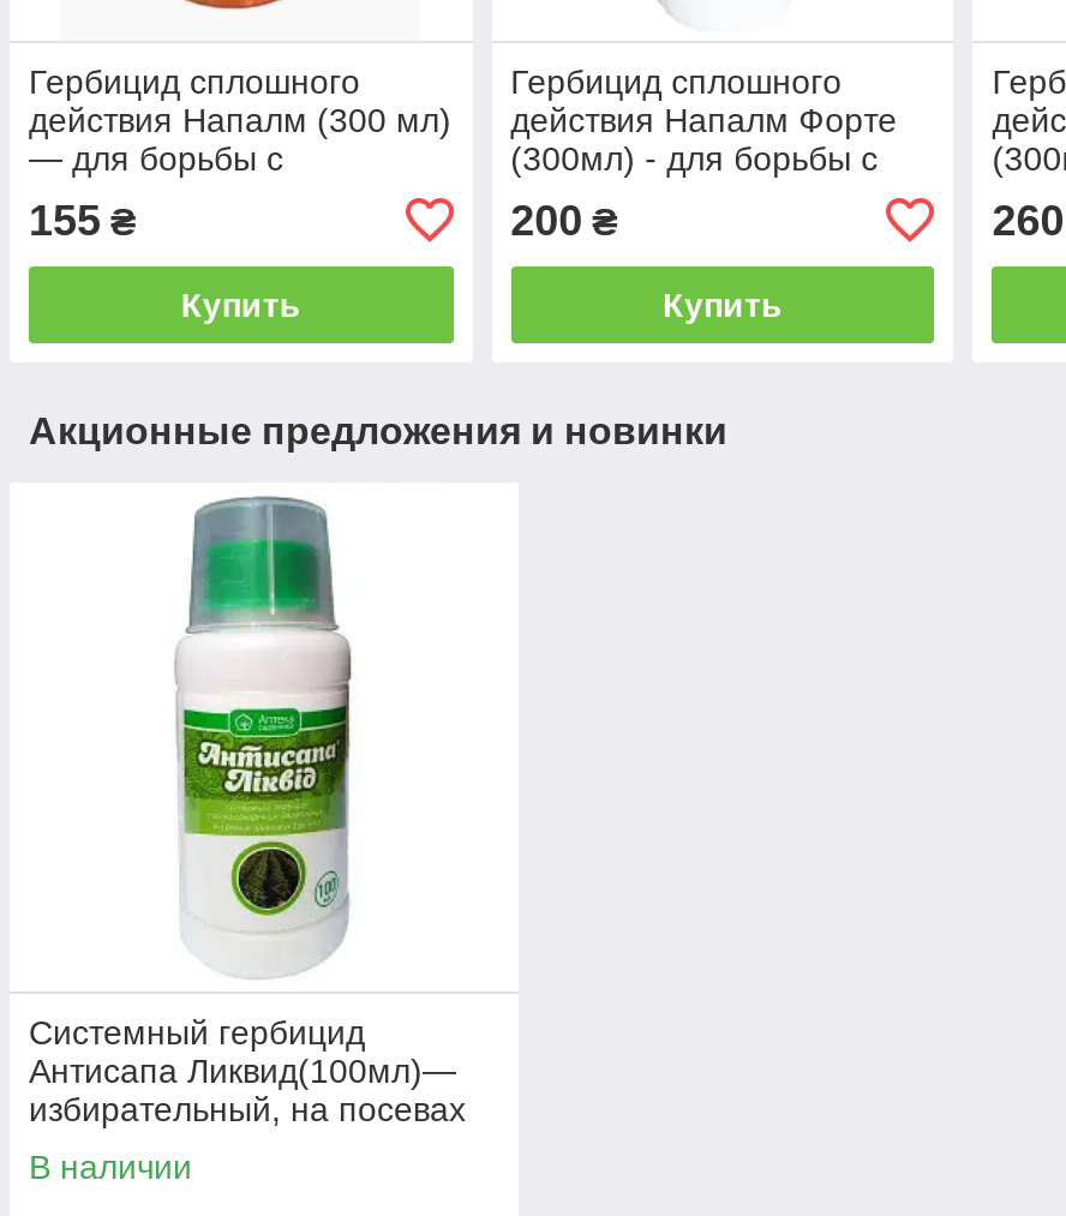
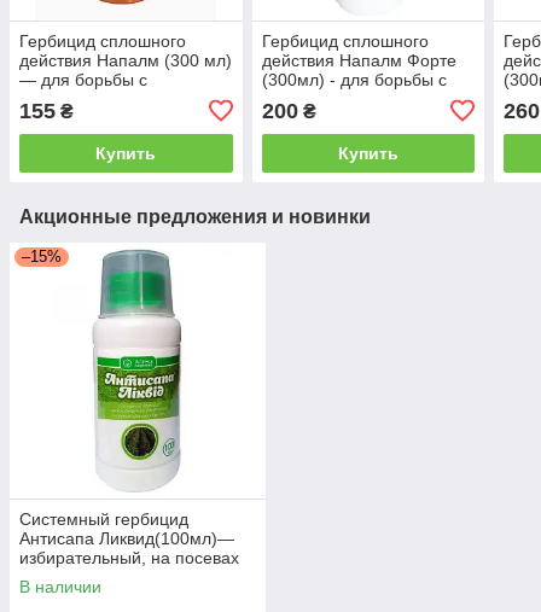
+ –15%
